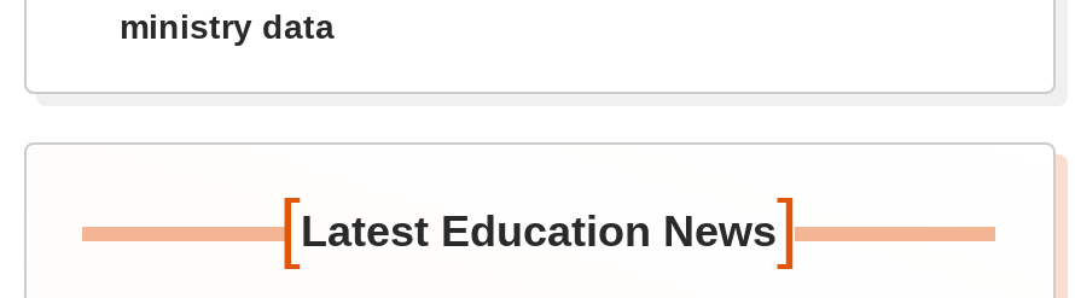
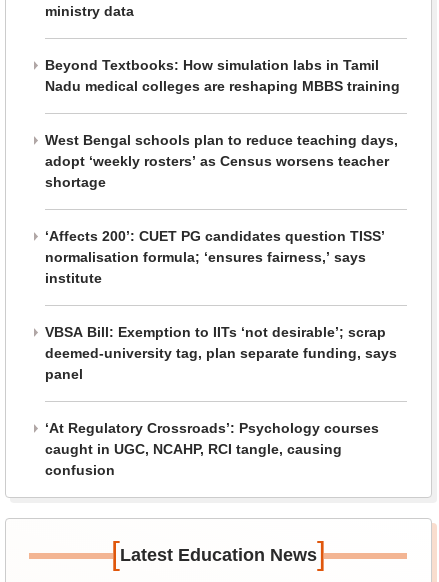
+ Beyond Textbooks: How simulation labs in Tamil
+ Nadu medical colleges are reshaping MBBS training
+ West Bengal schools plan to reduce teaching days,
+ adopt ‘weekly rosters’ as Census worsens teacher
+ shortage
+ ‘Affects 200’: CUET PG candidates question TISS’
+ normalisation formula; ‘ensures fairness,’ says
+ institute
+ VBSA Bill: Exemption to IITs ‘not desirable’; scrap
+ deemed-university tag, plan separate funding, says
+ panel
+ ‘At Regulatory Crossroads’: Psychology courses
+ caught in UGC, NCAHP, RCI tangle, causing
+ confusion
